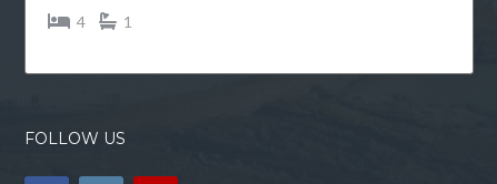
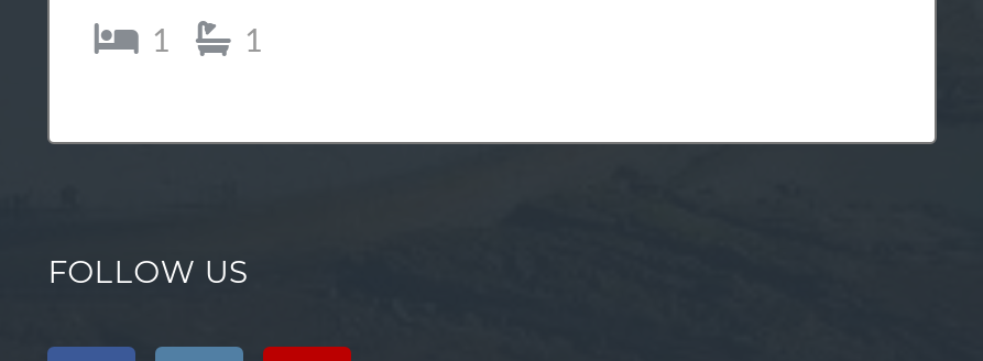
- 4 1
+ 1 1
